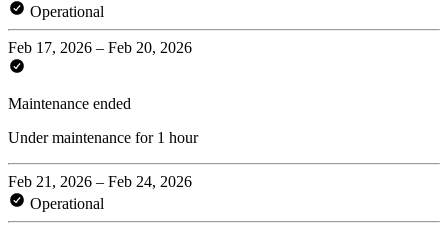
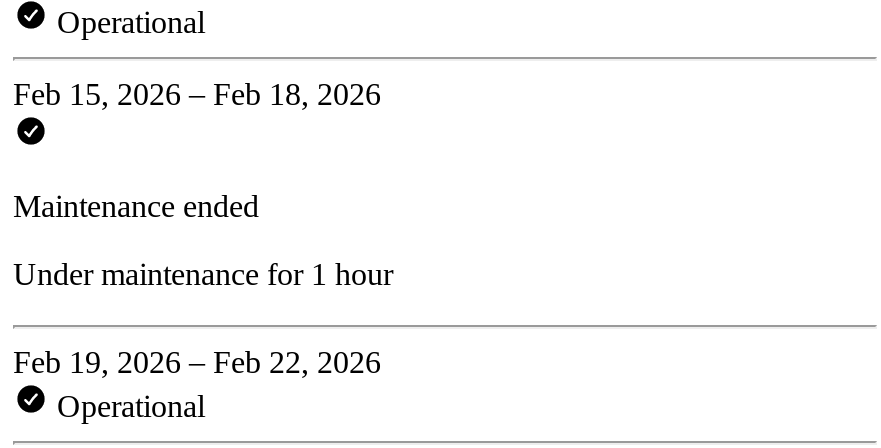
- Feb 17, 2026 – Feb 20, 2026
+ Feb 15, 2026 – Feb 18, 2026

- Feb 21, 2026 – Feb 24, 2026
+ Feb 19, 2026 – Feb 22, 2026
